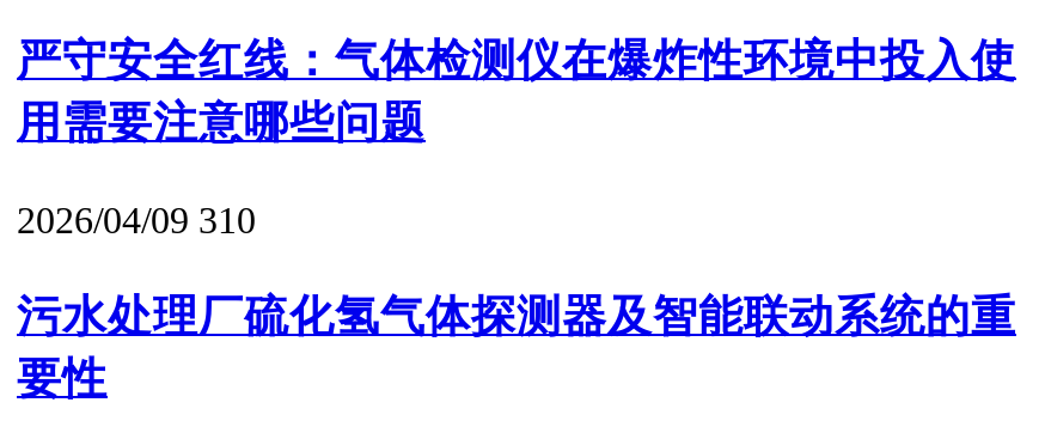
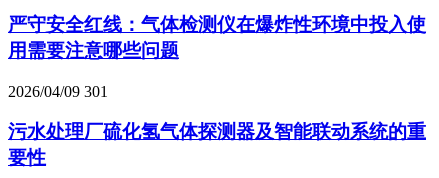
- 2026/04/09 310
+ 2026/04/09 301
